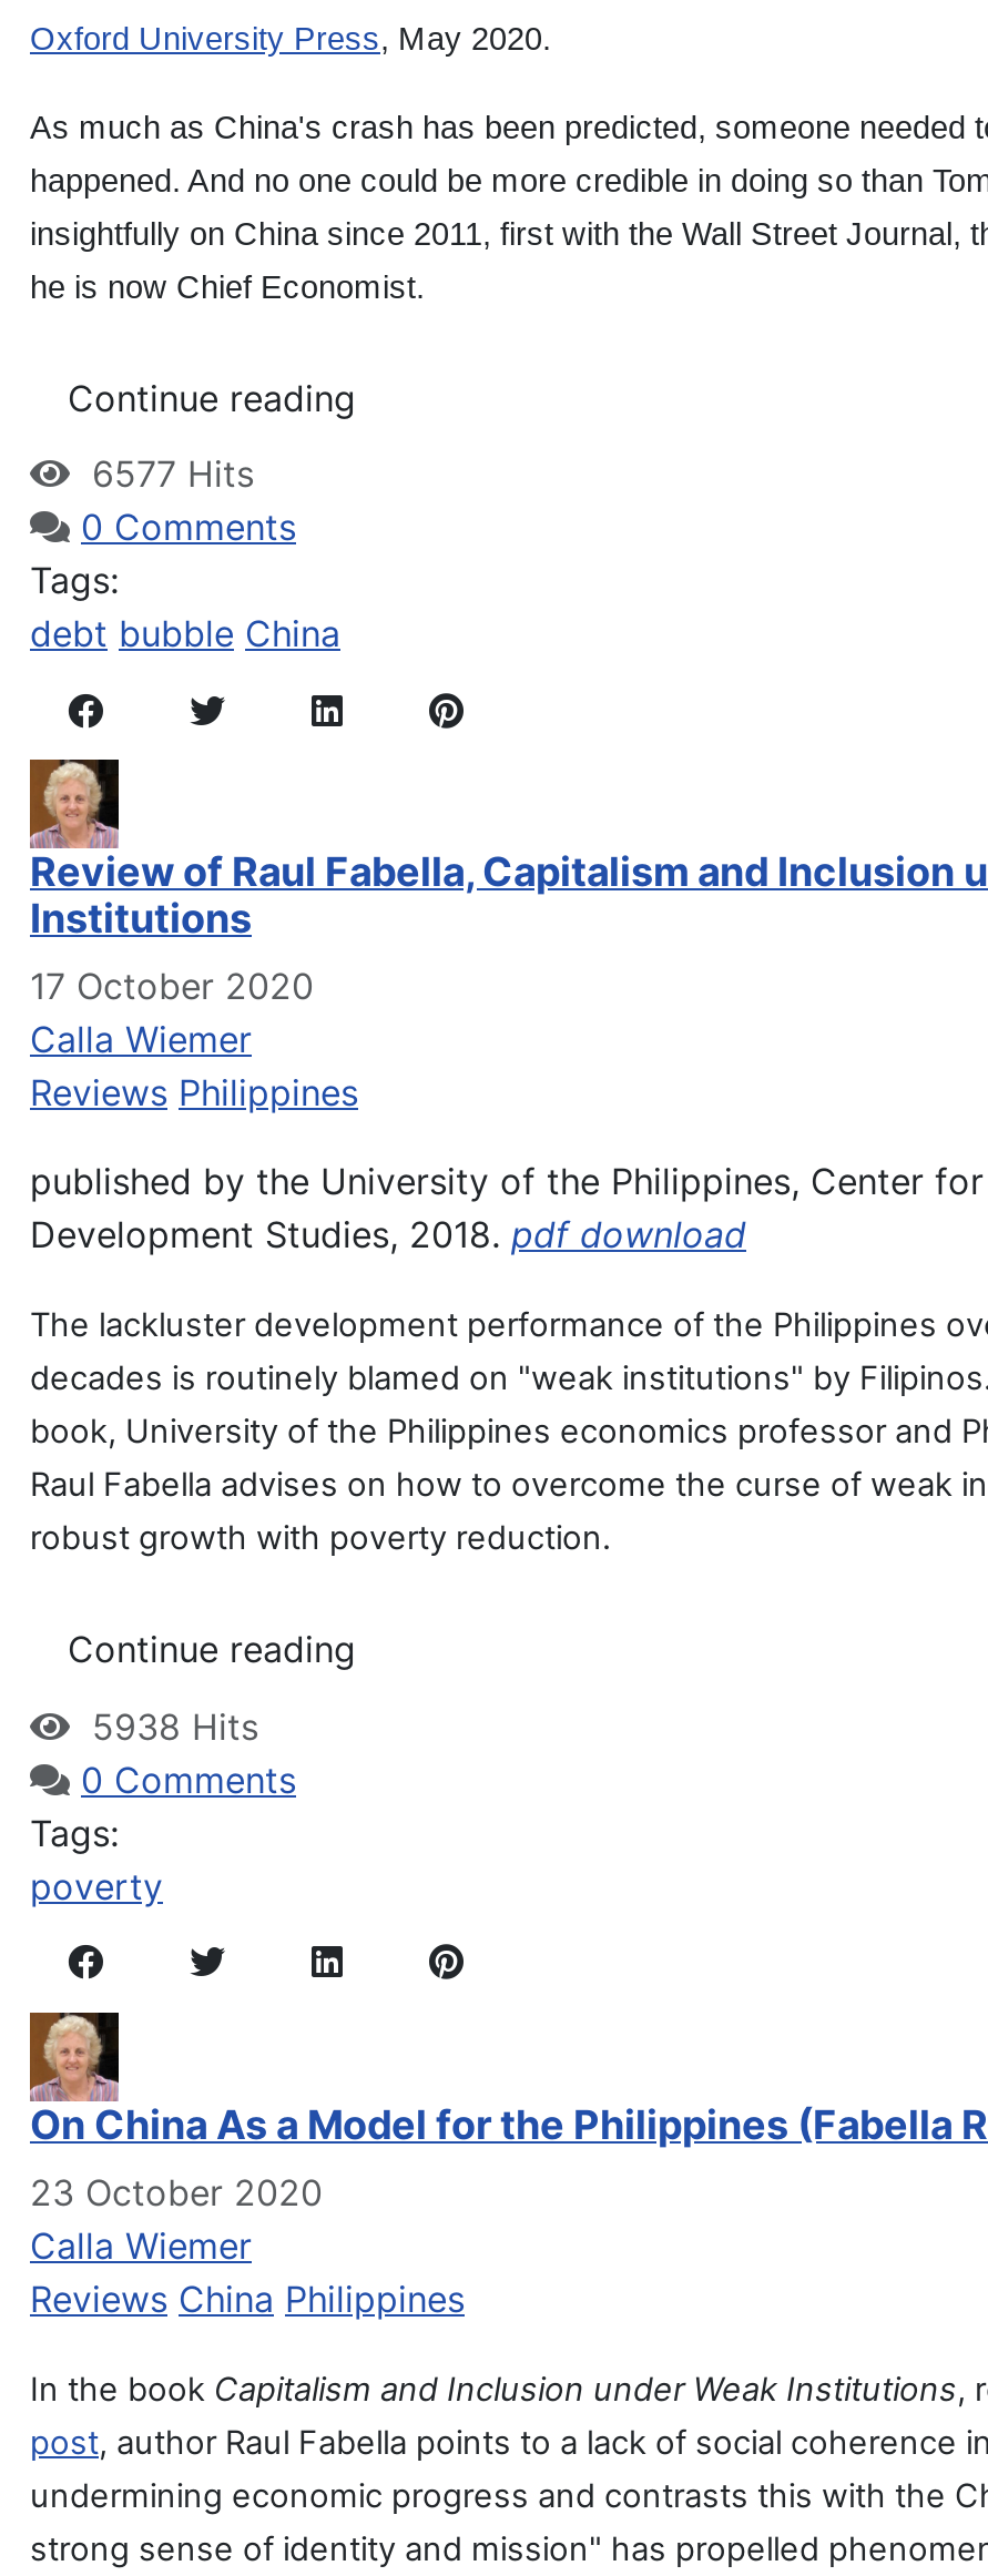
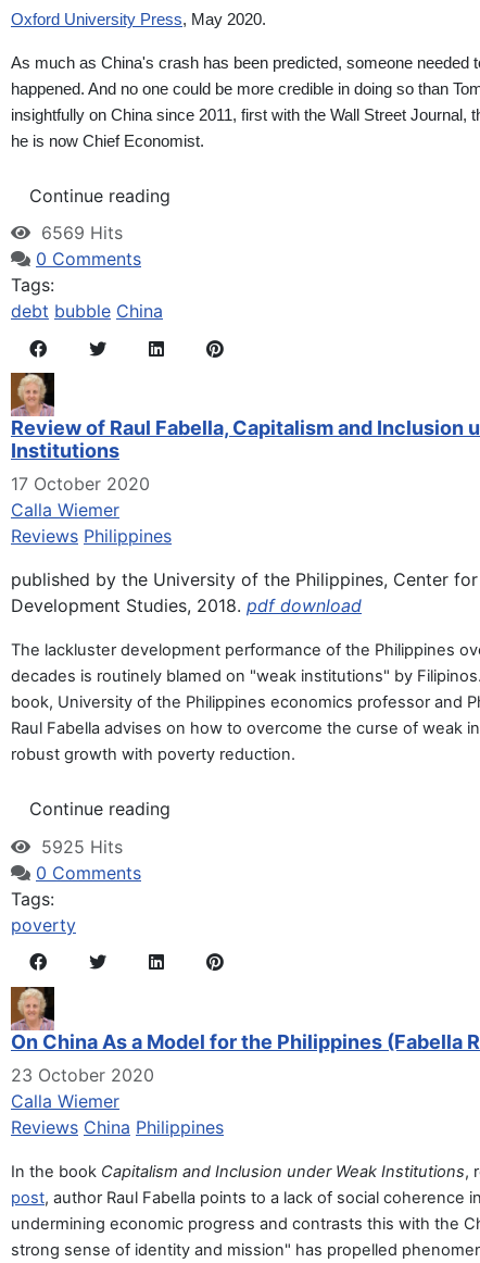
- 6577 Hits
+ 6569 Hits

- 5938 Hits
+ 5925 Hits
